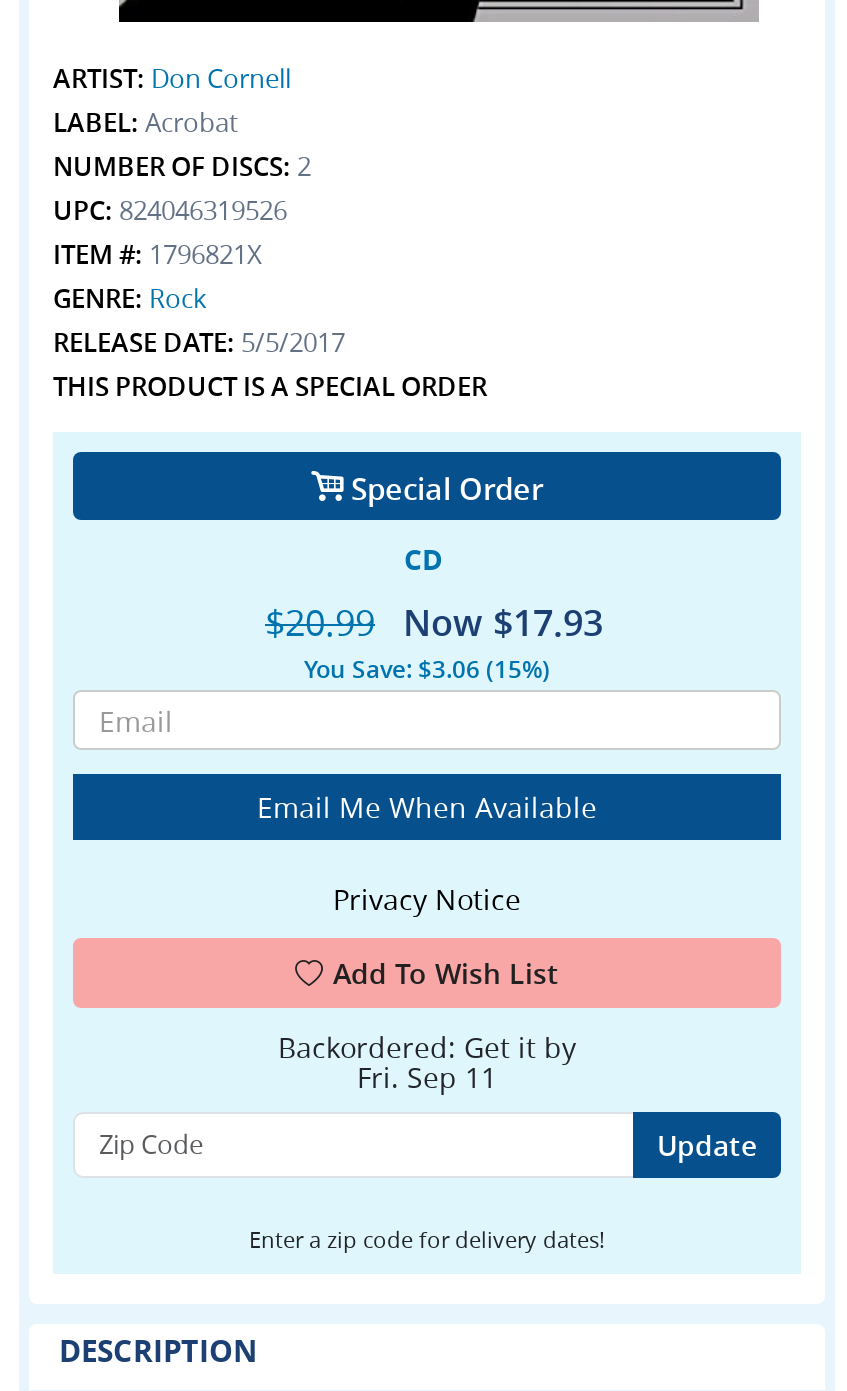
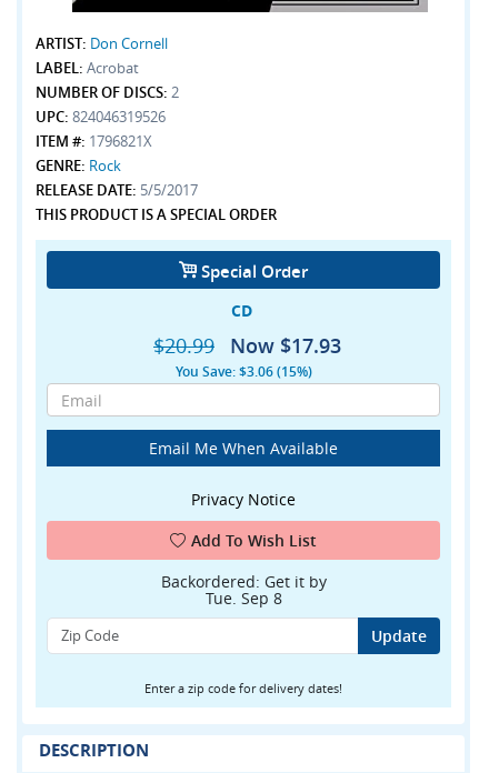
- Fri. Sep 11
+ Tue. Sep 8
